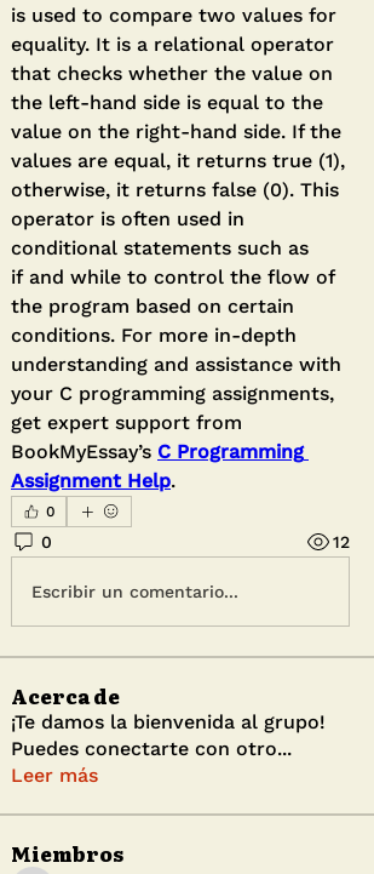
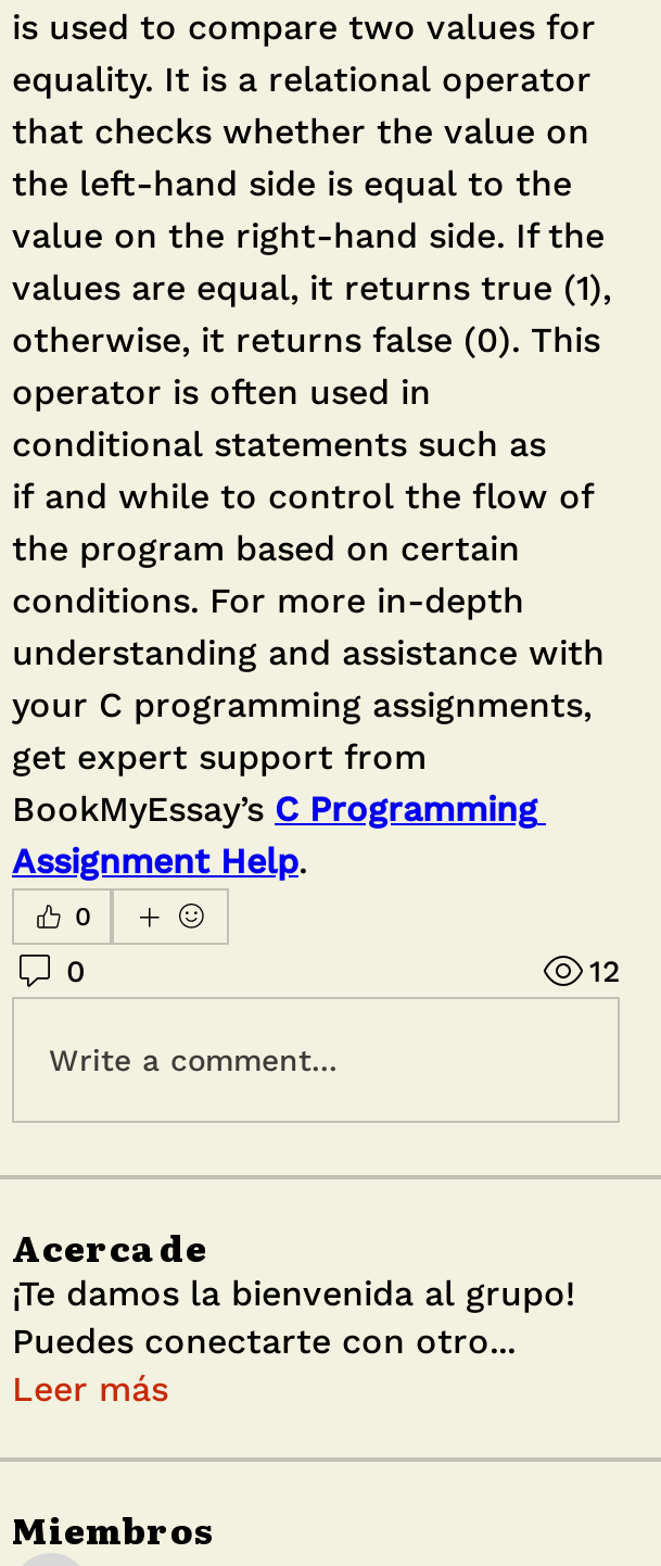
- Escribir un comentario...
+ Write a comment...
